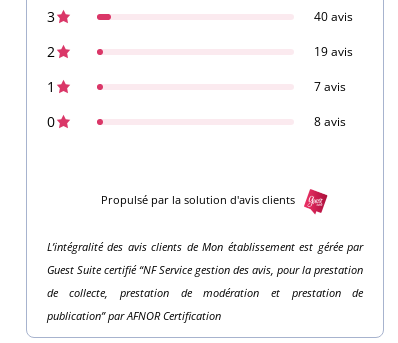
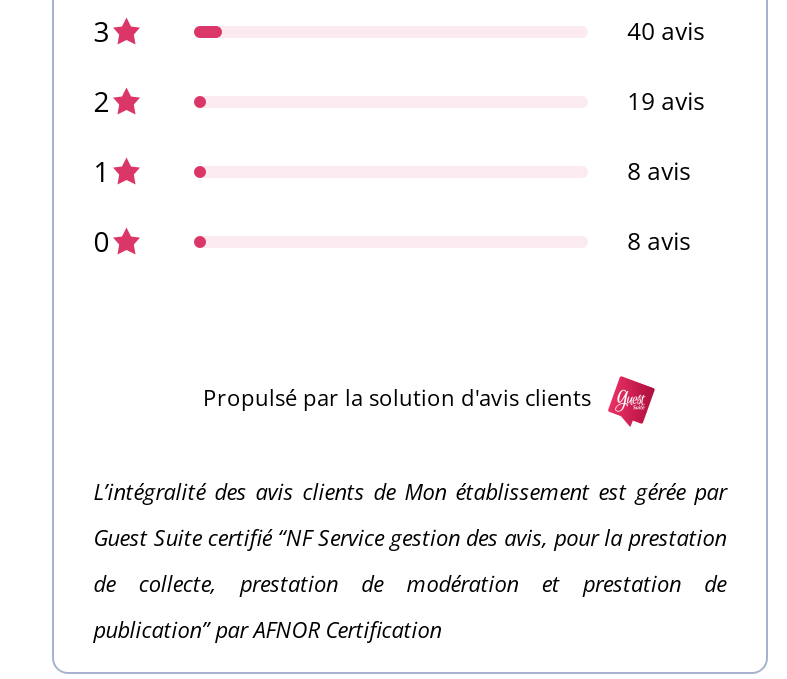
- 7 avis
+ 8 avis
